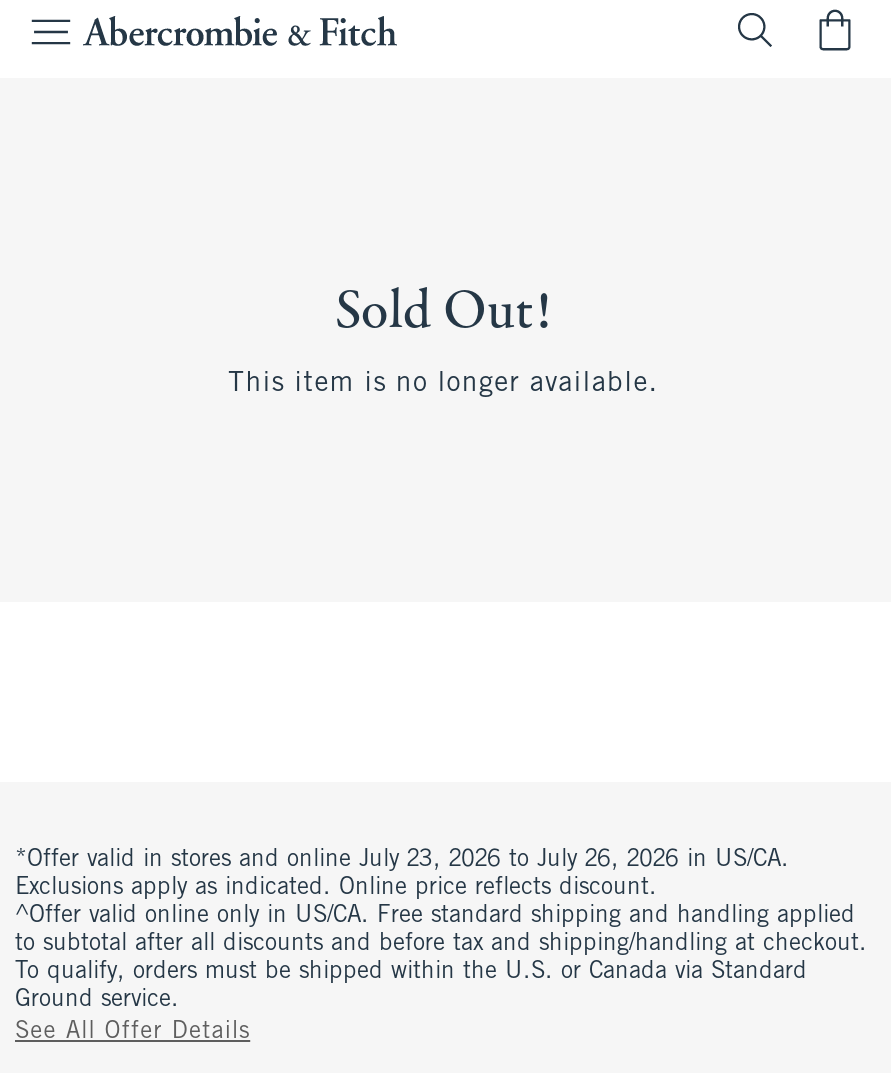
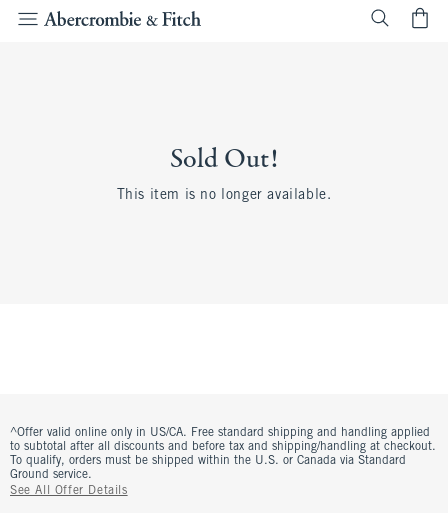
- *Offer valid in stores and online July 23, 2026 to July 26, 2026 in US/CA.
- Exclusions apply as indicated. Online price reflects discount.
